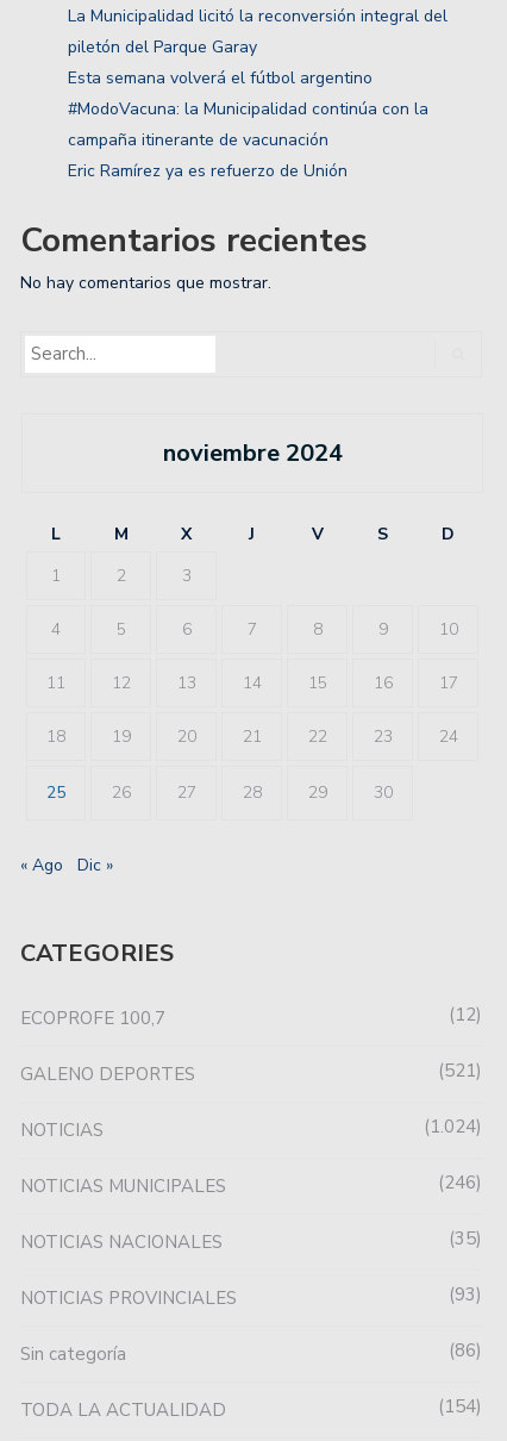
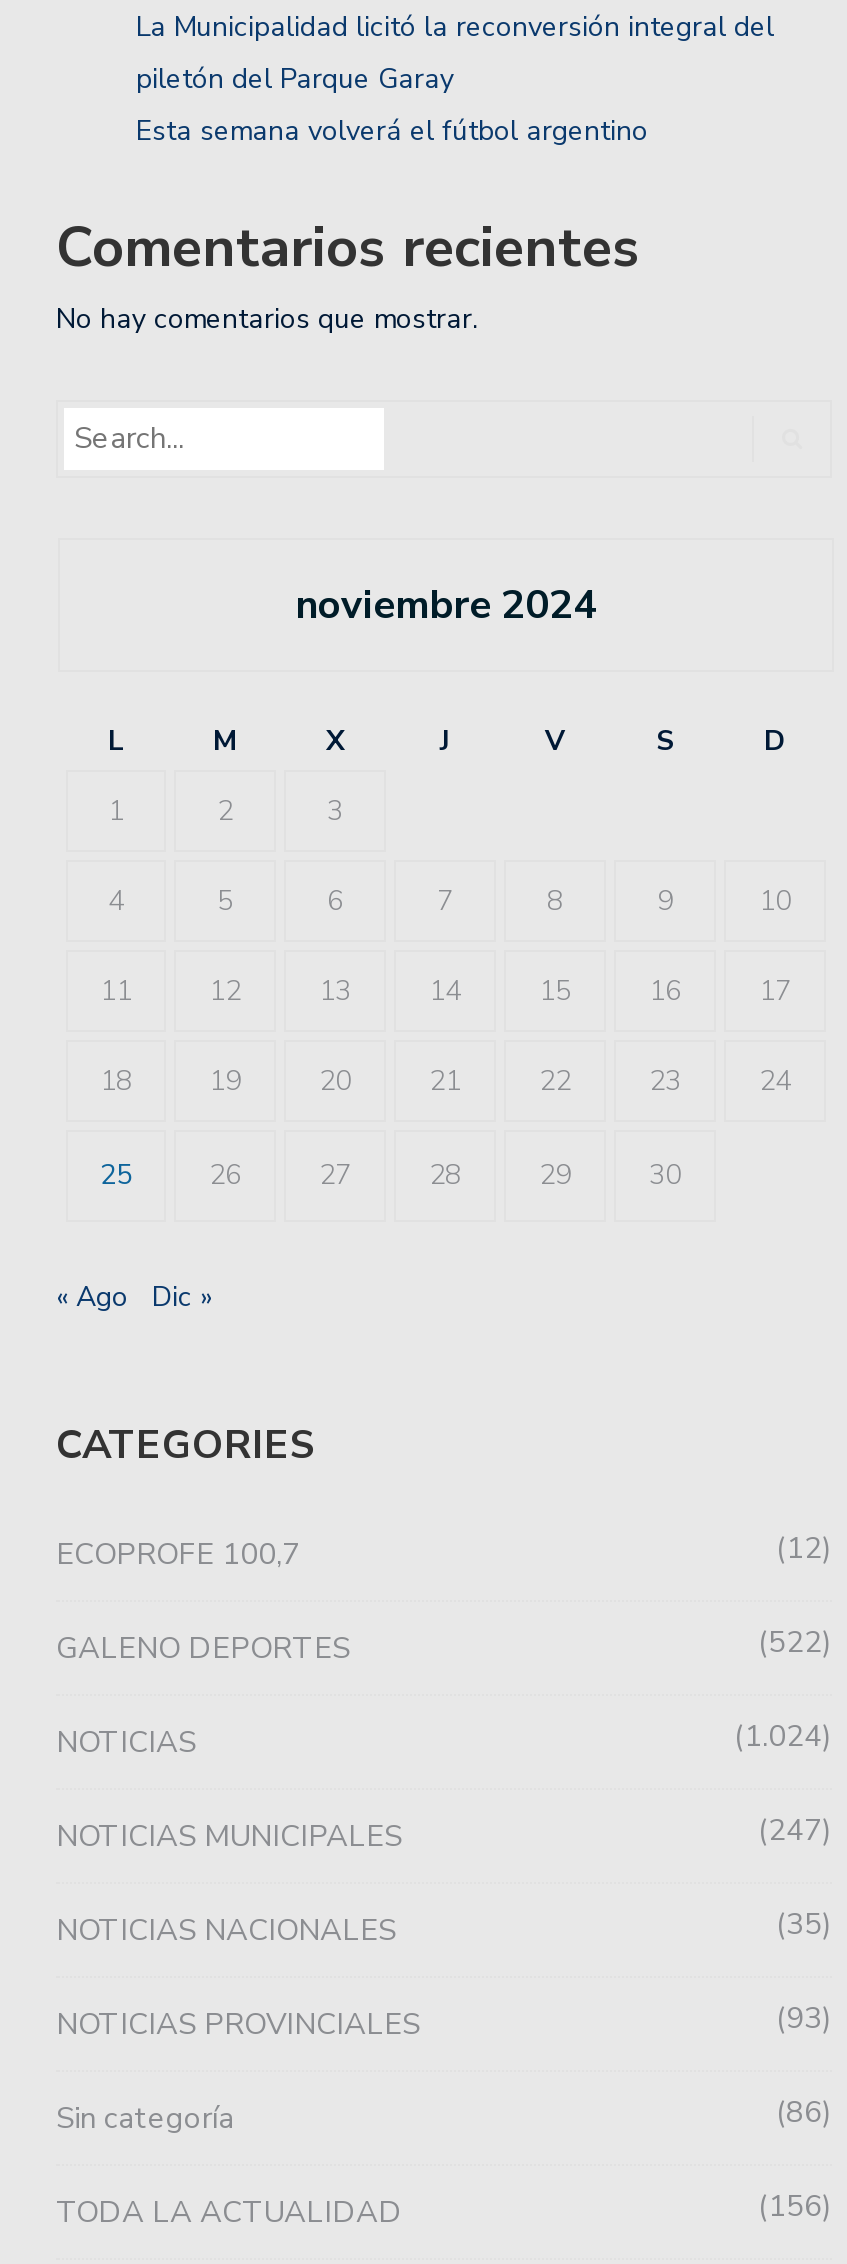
- #ModoVacuna: la Municipalidad continúa con la
- campaña itinerante de vacunación
- Eric Ramírez ya es refuerzo de Unión

- 521
+ 522

- 246
+ 247

- 154
+ 156
